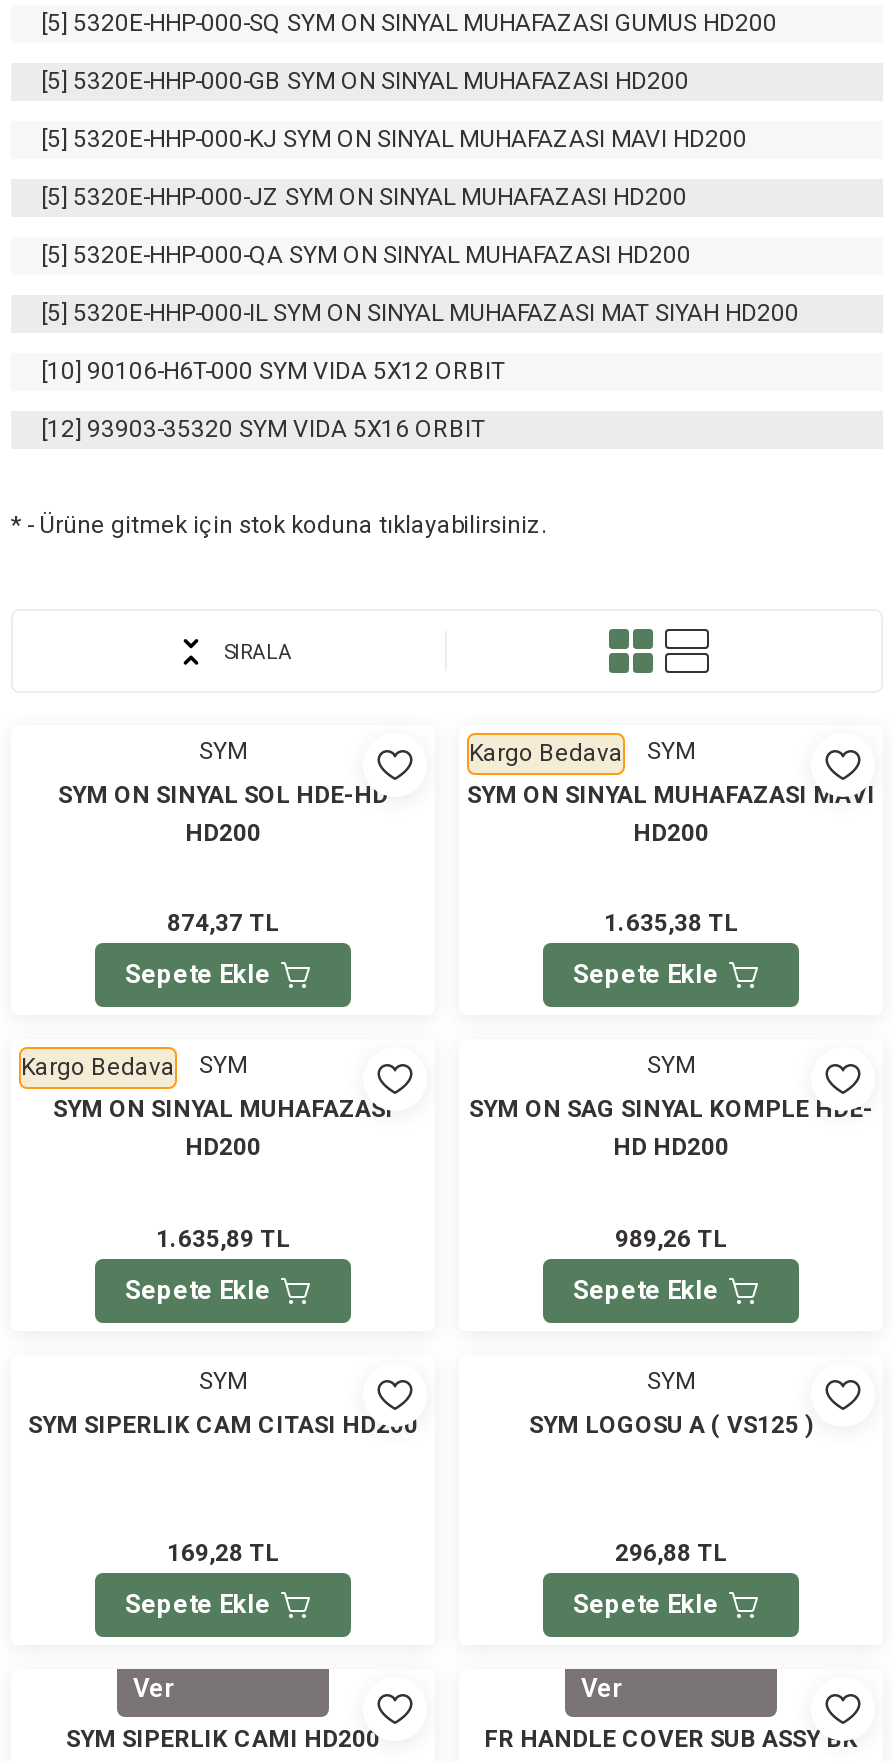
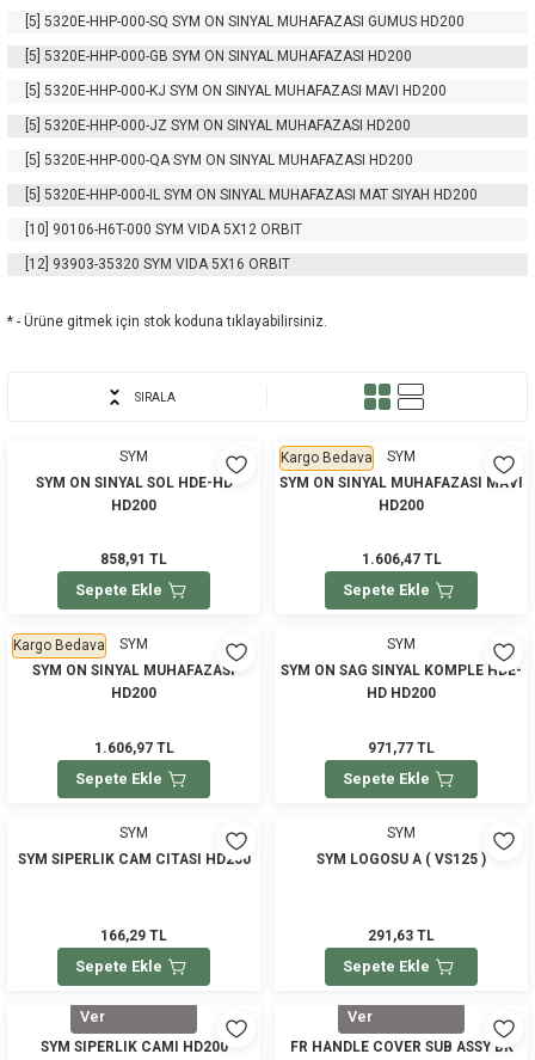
- 874,37 TL
+ 858,91 TL

- 1.635,38 TL
+ 1.606,47 TL

- 1.635,89 TL
+ 1.606,97 TL

- 989,26 TL
+ 971,77 TL

- 169,28 TL
+ 166,29 TL

- 296,88 TL
+ 291,63 TL
